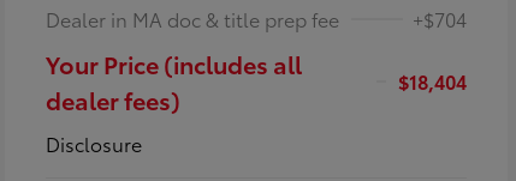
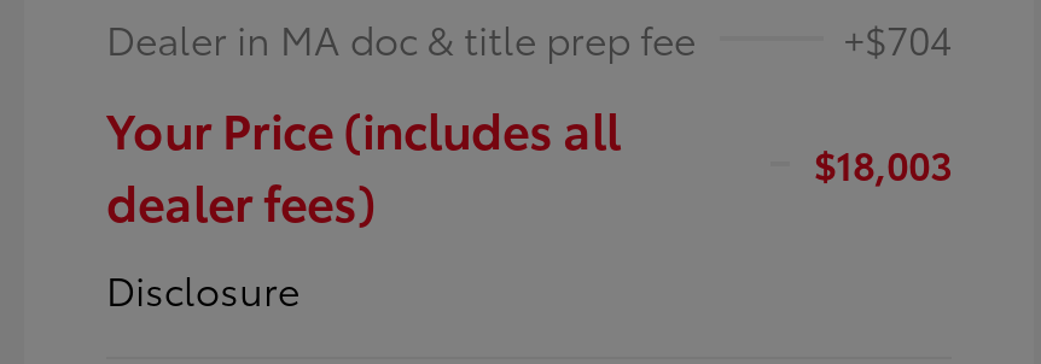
- $18,404
+ $18,003
